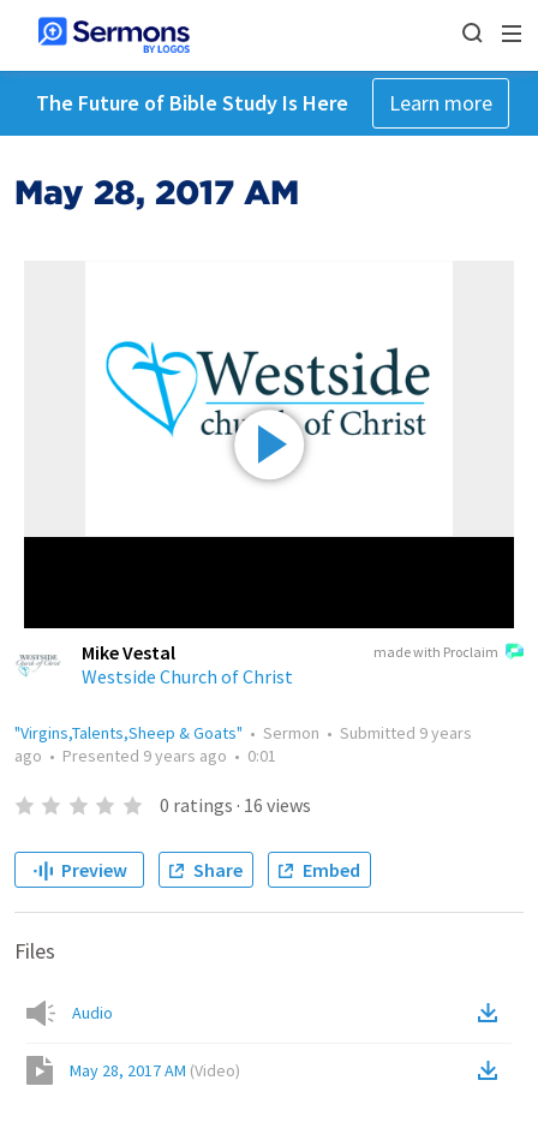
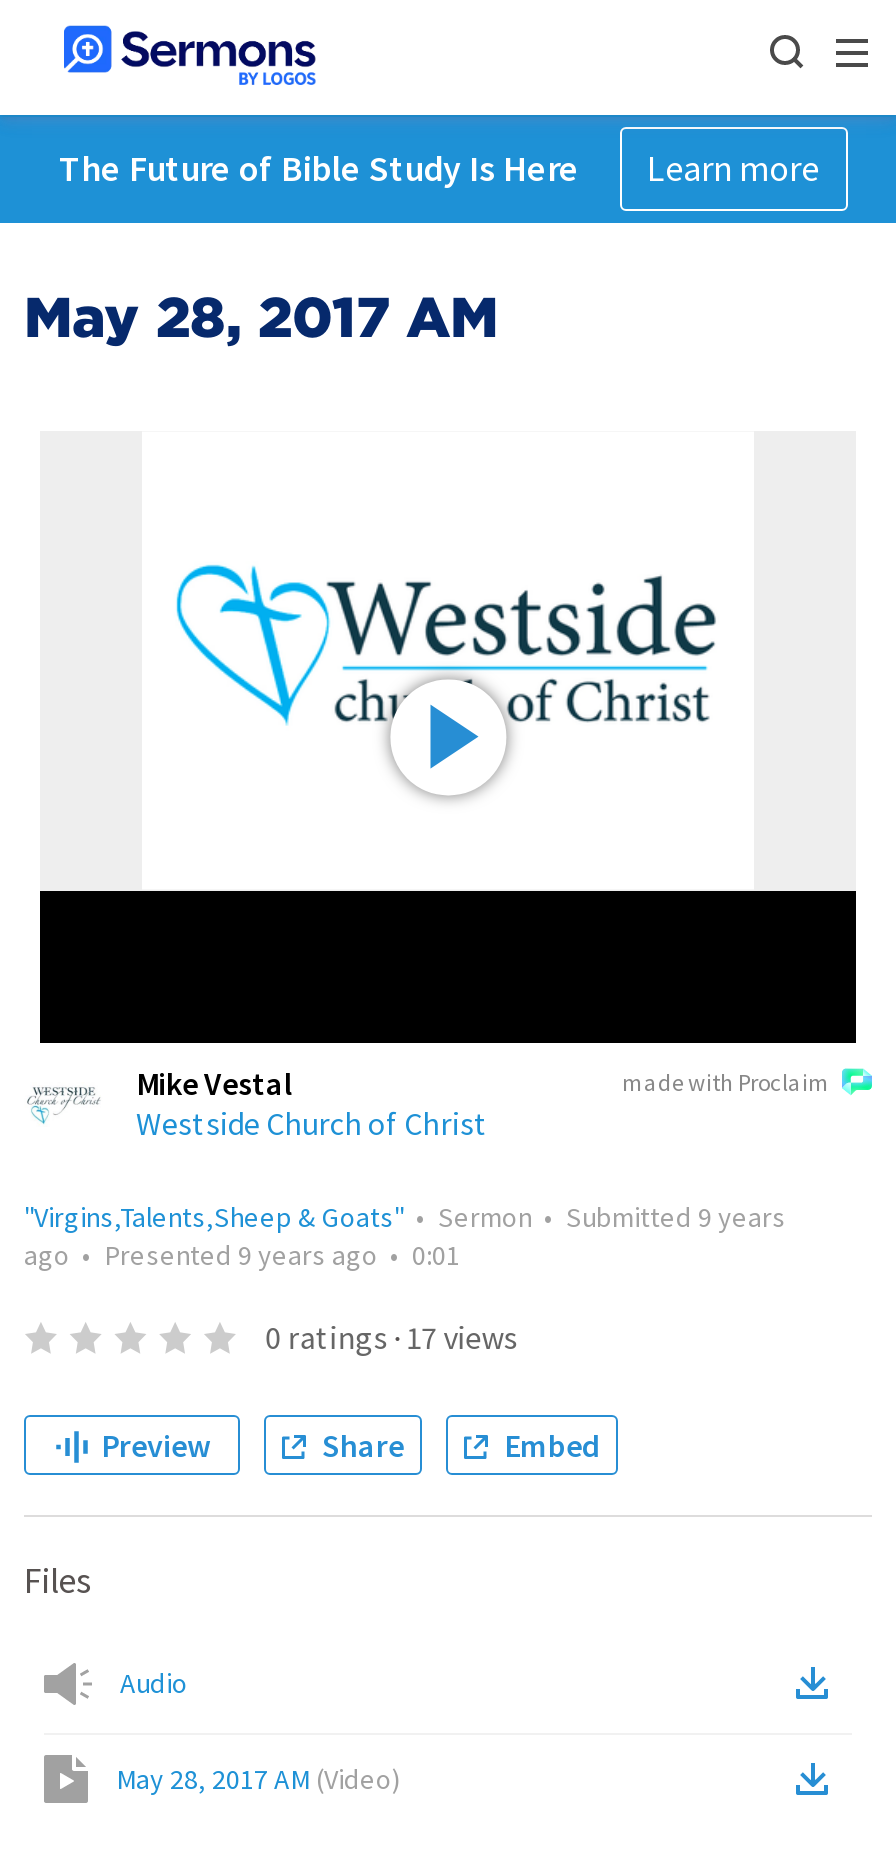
- 0 ratings · 16 views
+ 0 ratings · 17 views
